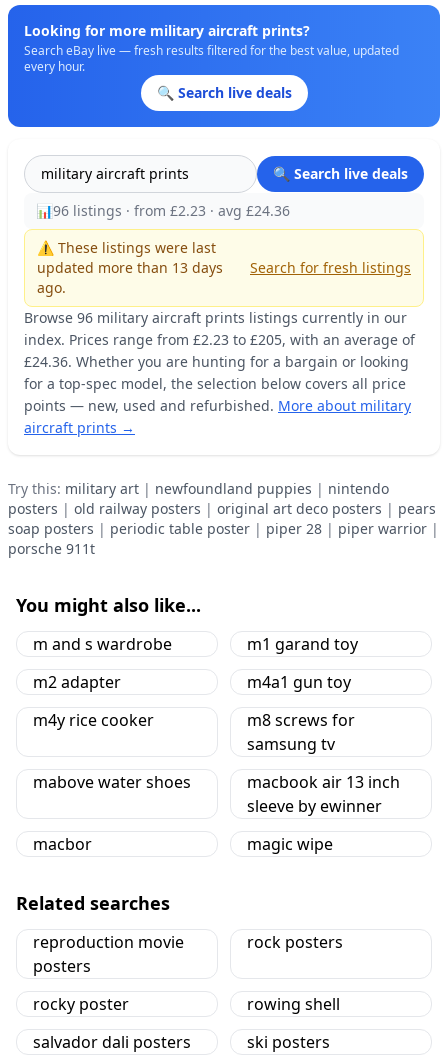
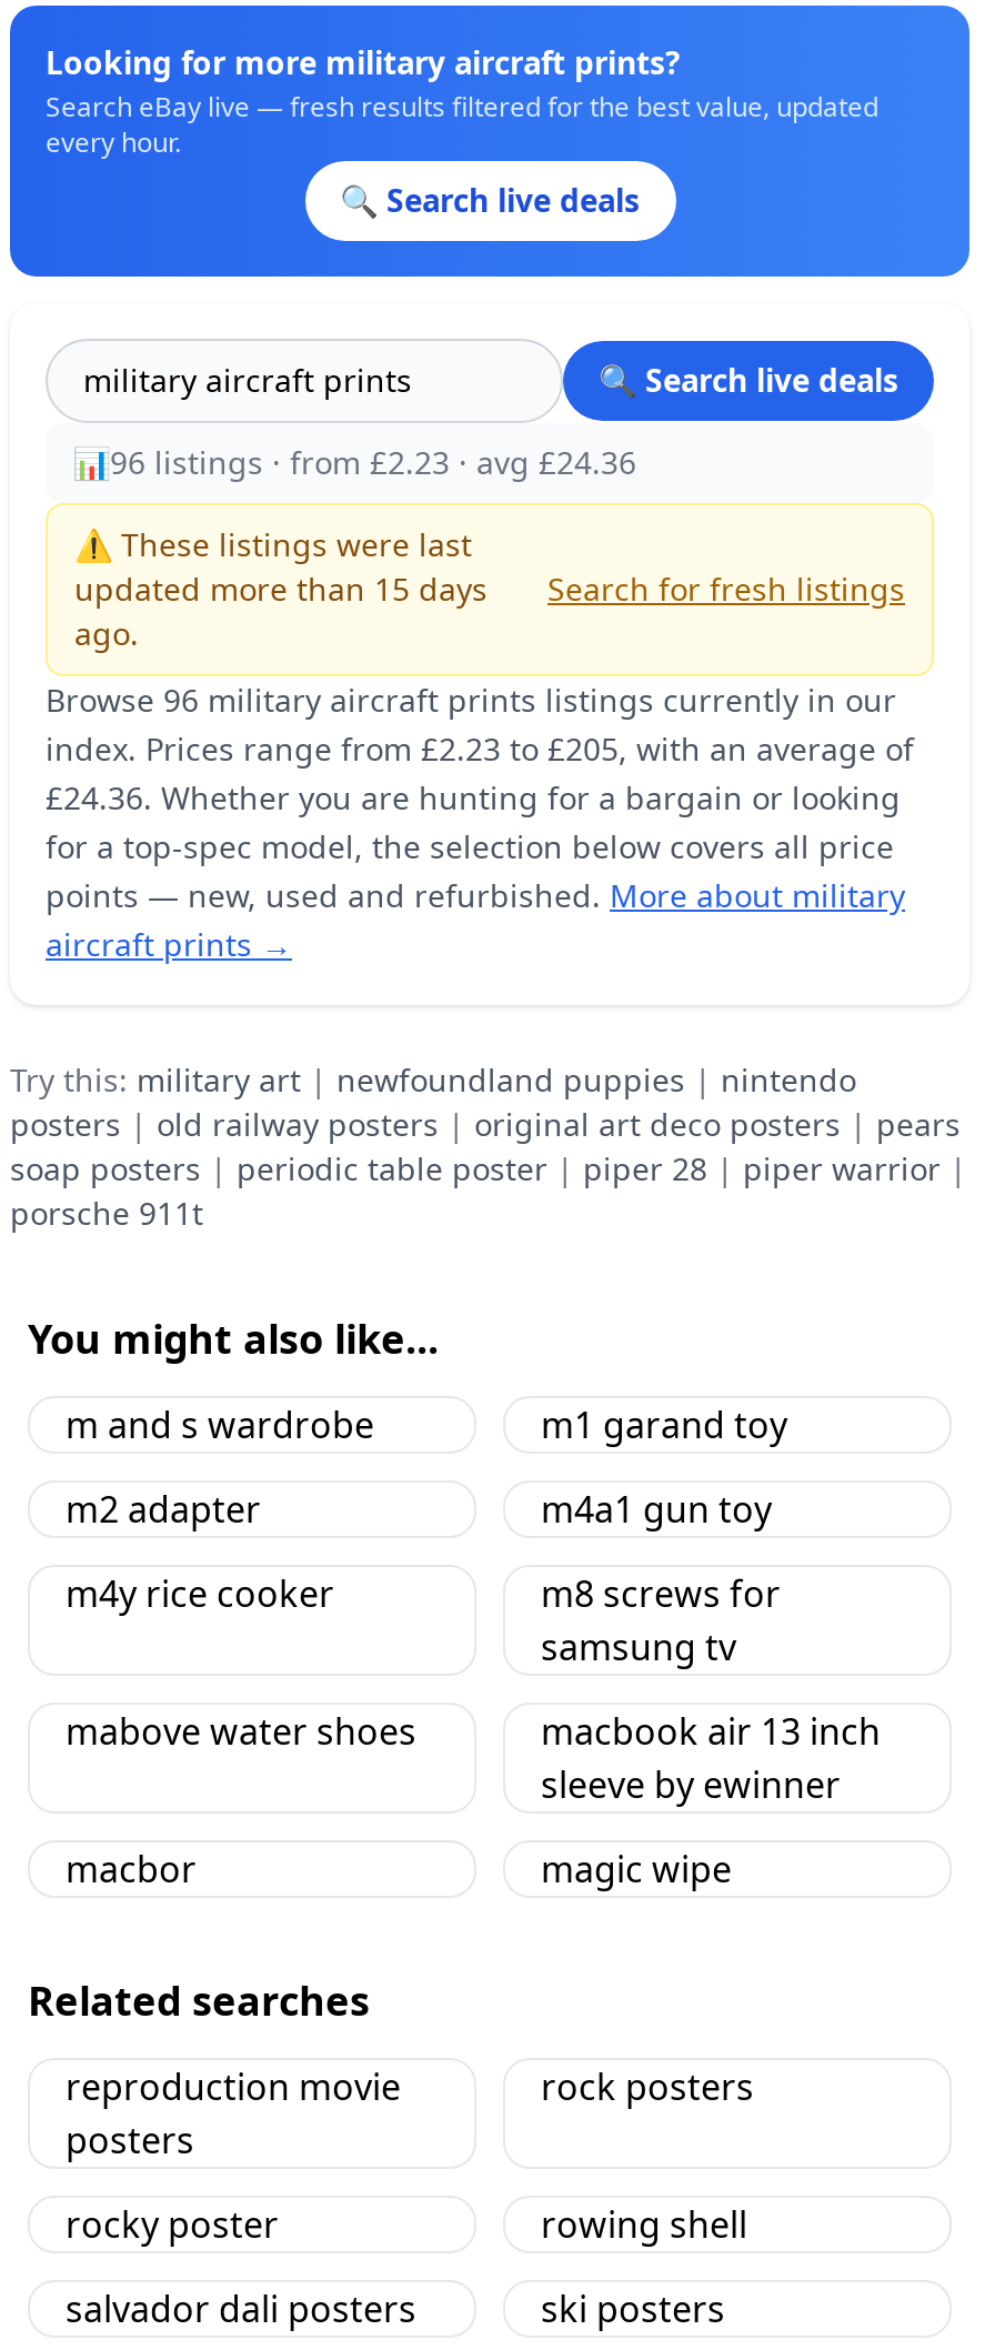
- updated more than 13 days
+ updated more than 15 days
